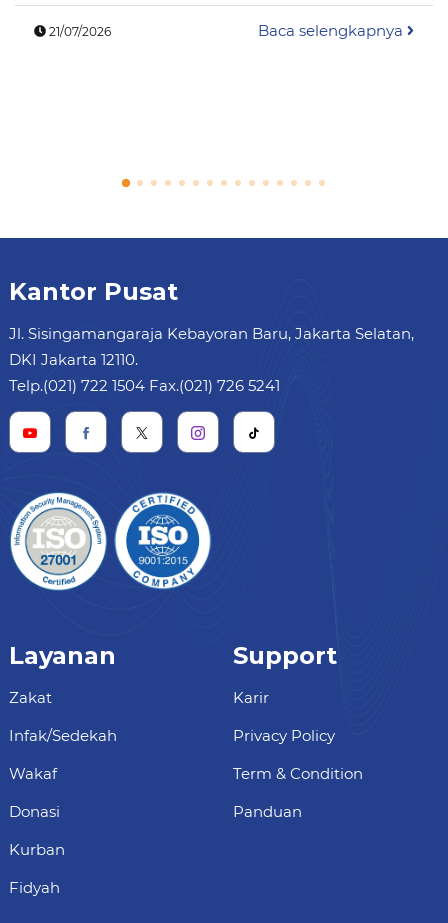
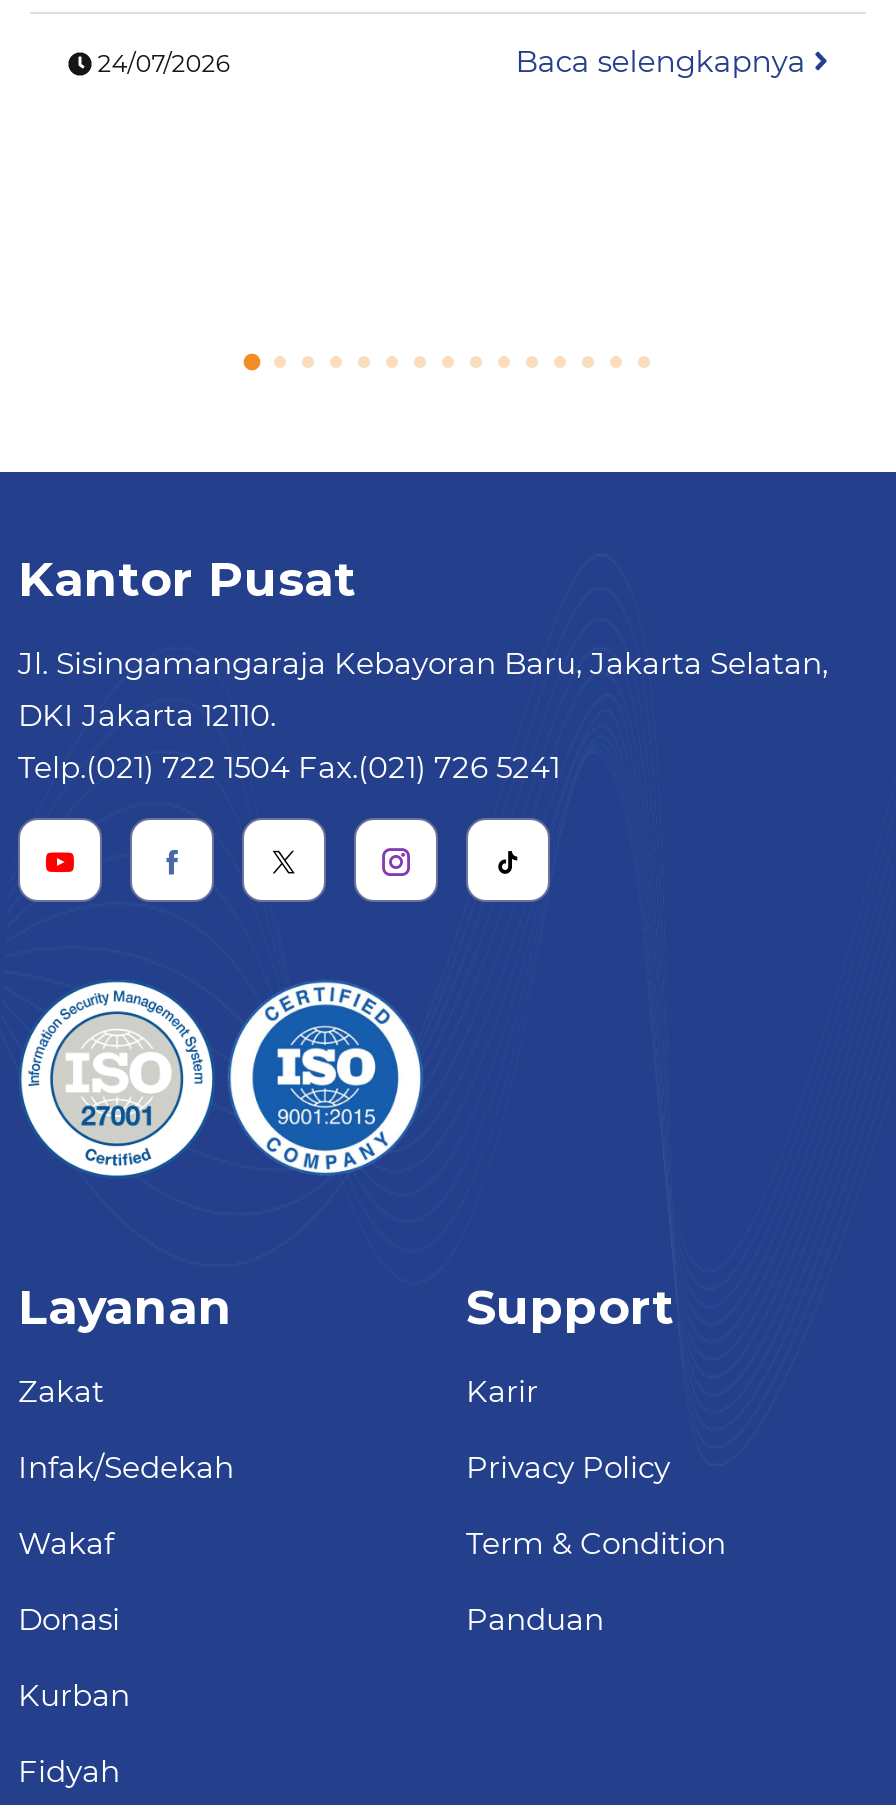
- 21/07/2026
+ 24/07/2026
